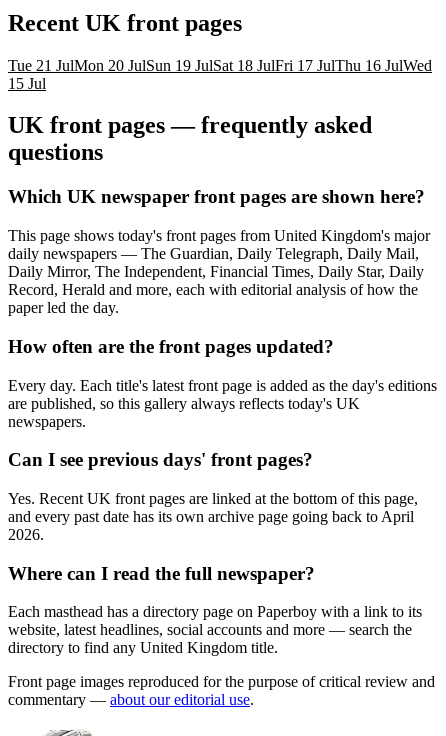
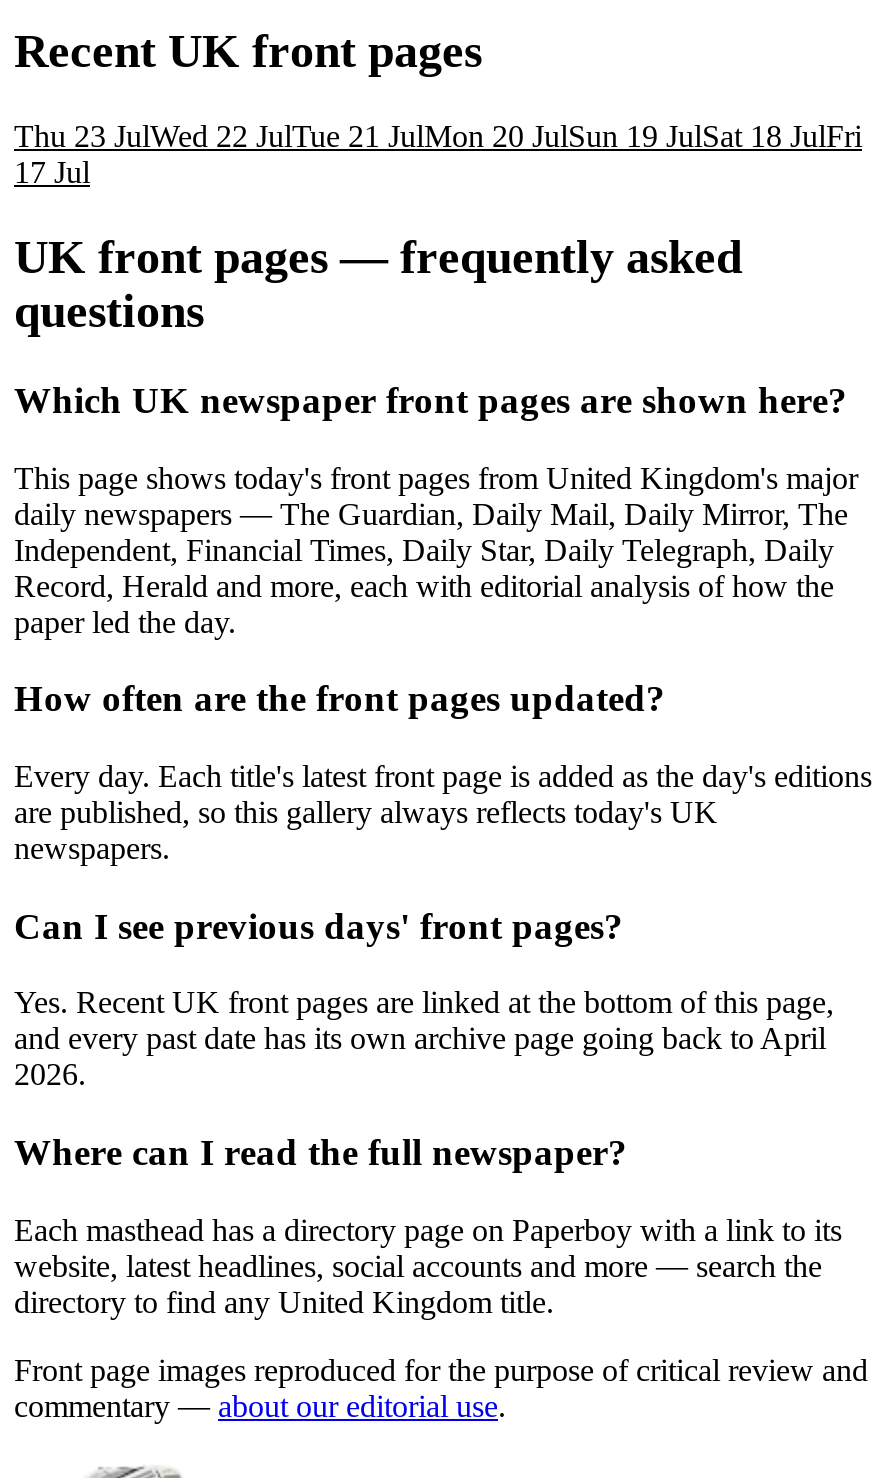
- Tue 21 JulMon 20 JulSun 19 JulSat 18 JulFri 17 JulThu 16 JulWed
+ Thu 23 JulWed 22 JulTue 21 JulMon 20 JulSun 19 JulSat 18 JulFri

- 15 Jul
+ 17 Jul

- daily newspapers — The Guardian, Daily Telegraph, Daily Mail,
- Daily Mirror, The Independent, Financial Times, Daily Star, Daily
+ daily newspapers — The Guardian, Daily Mail, Daily Mirror, The
+ Independent, Financial Times, Daily Star, Daily Telegraph, Daily
